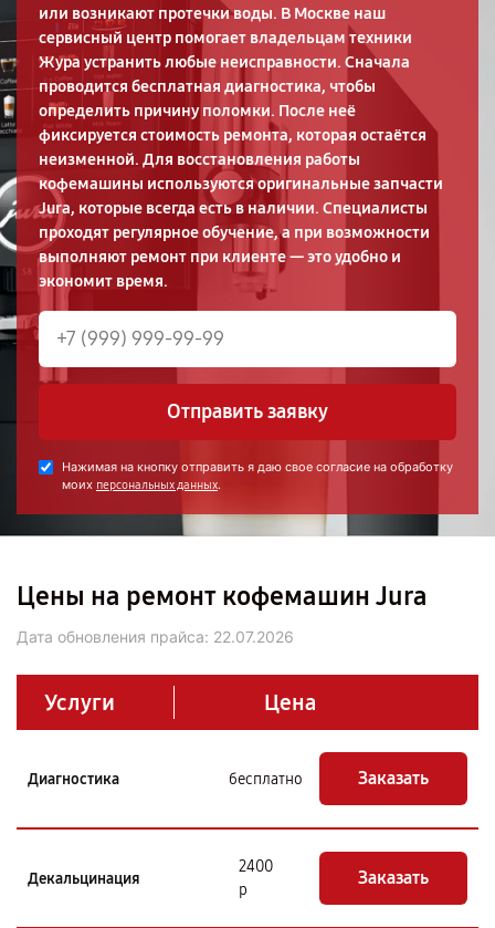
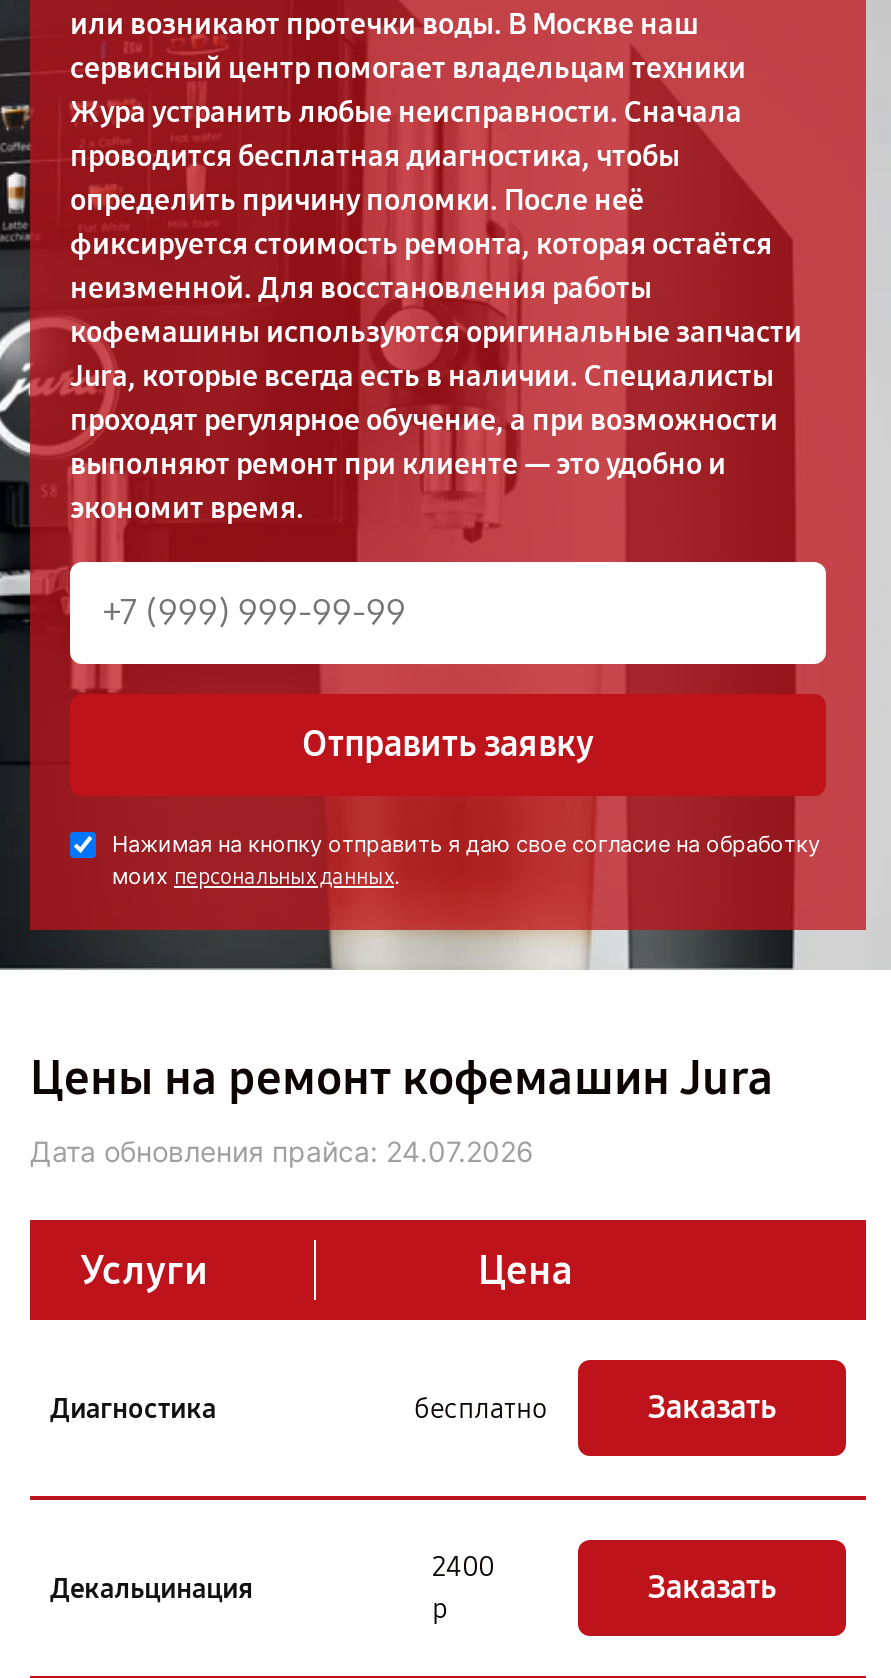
- Дата обновления прайса: 22.07.2026
+ Дата обновления прайса: 24.07.2026
